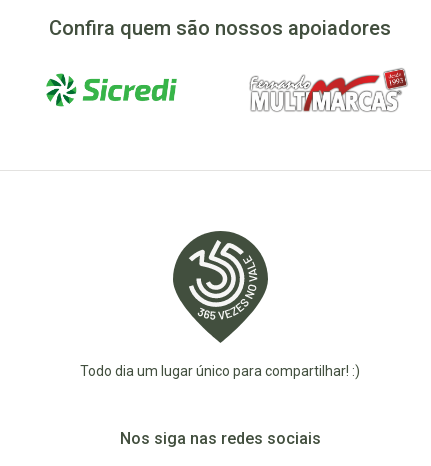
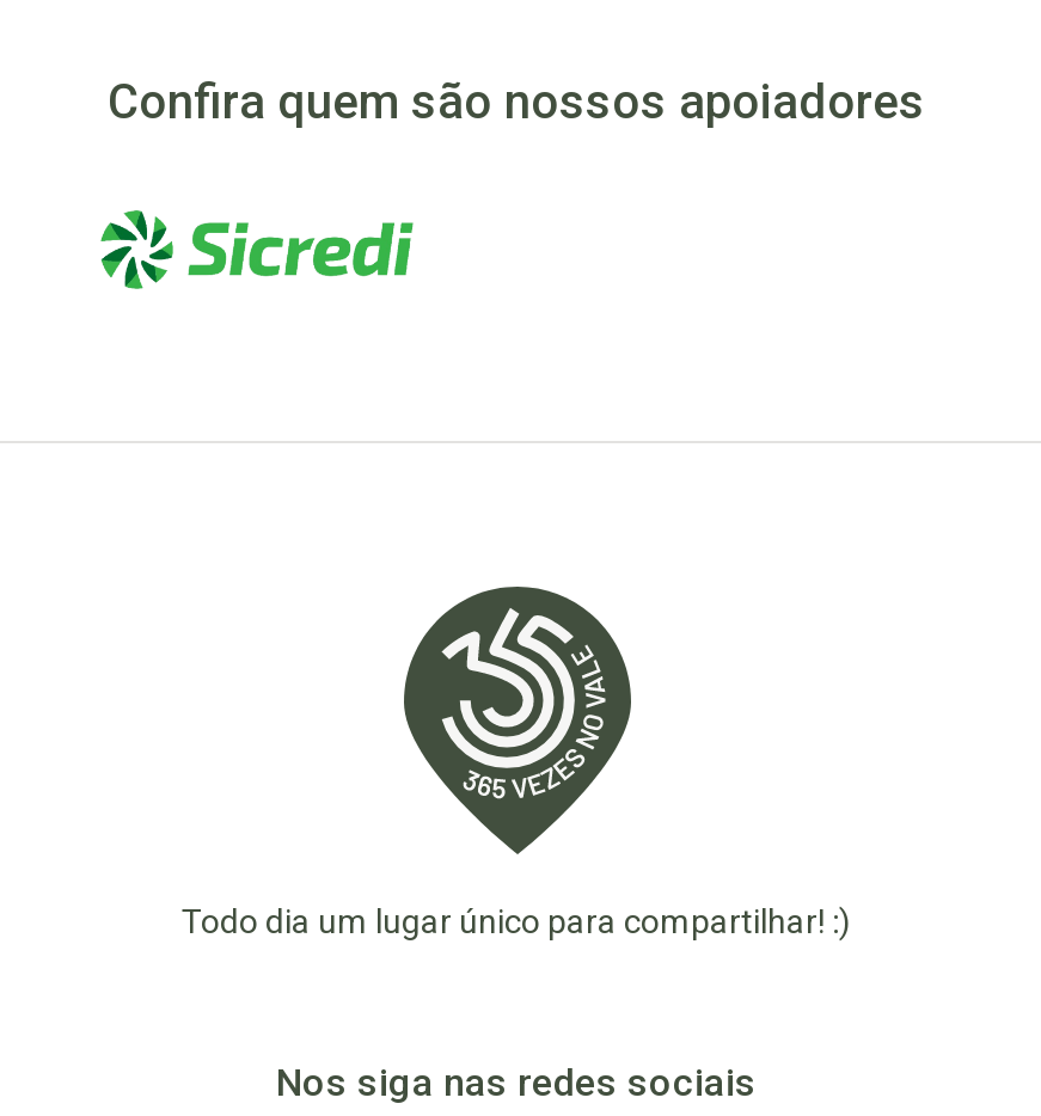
- [image]
